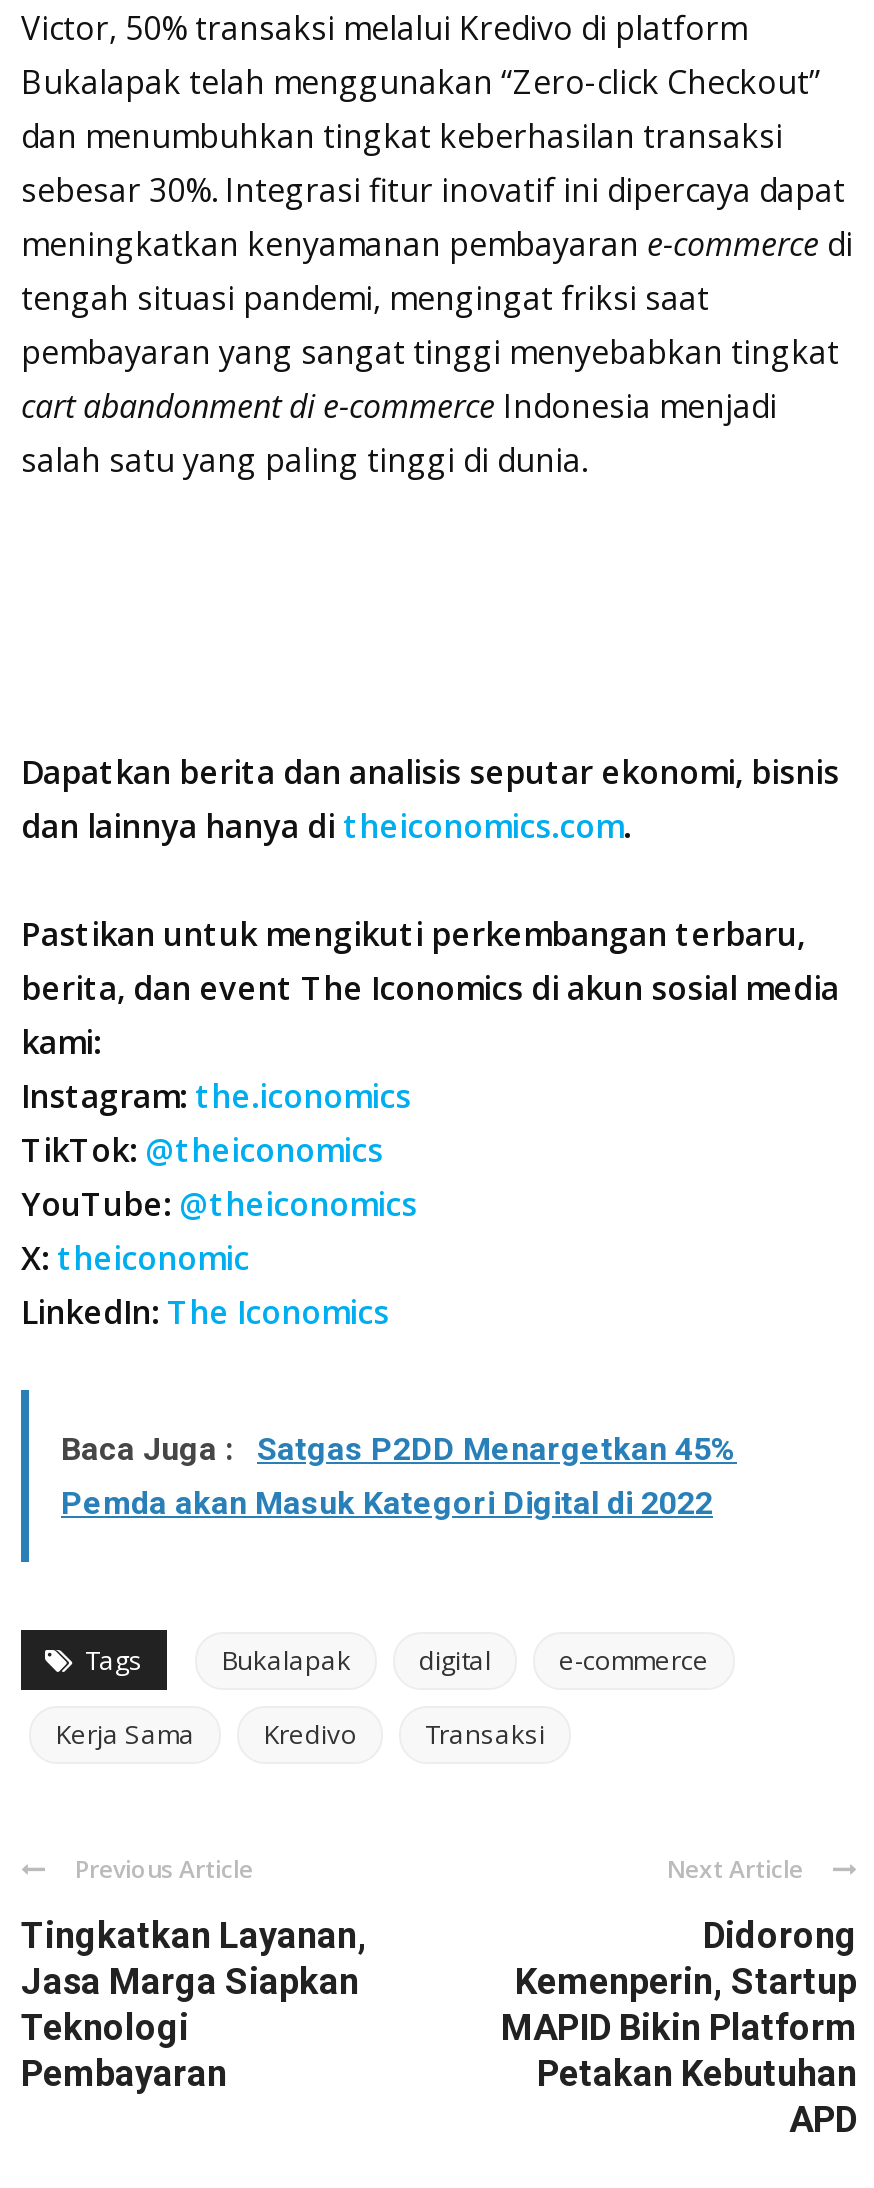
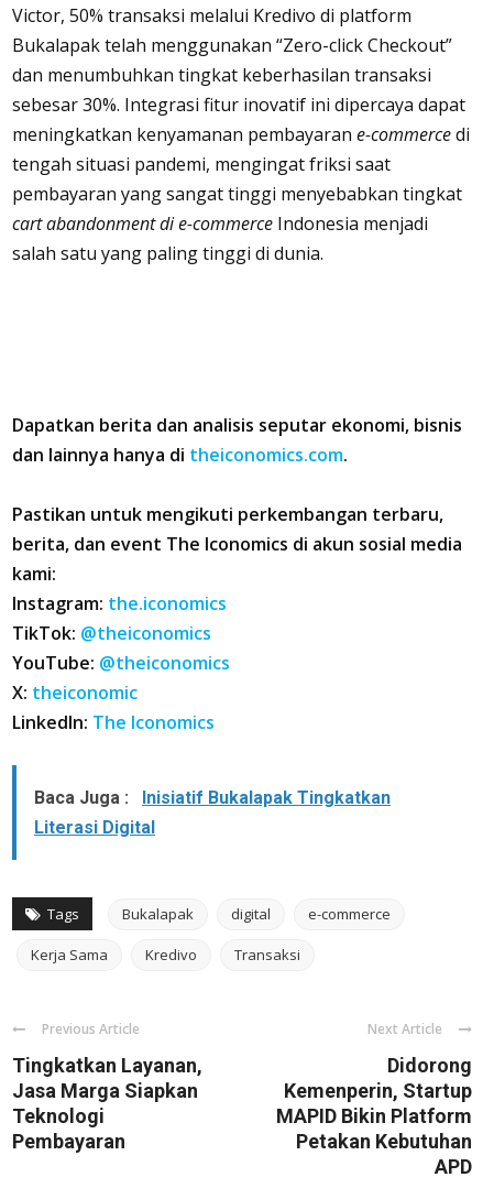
- Baca Juga : Satgas P2DD Menargetkan 45%
- Pemda akan Masuk Kategori Digital di 2022
+ Baca Juga : Inisiatif Bukalapak Tingkatkan
+ Literasi Digital
